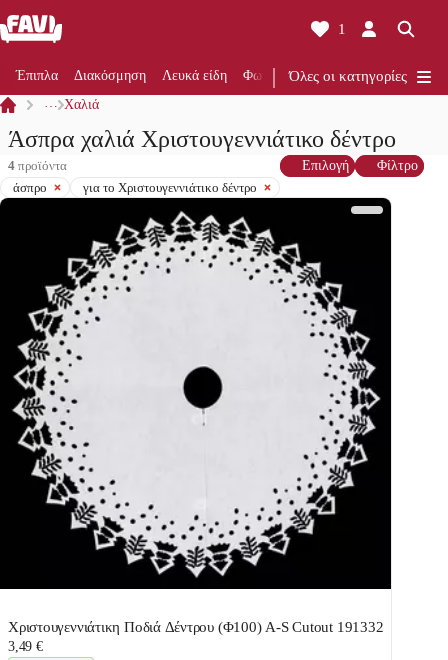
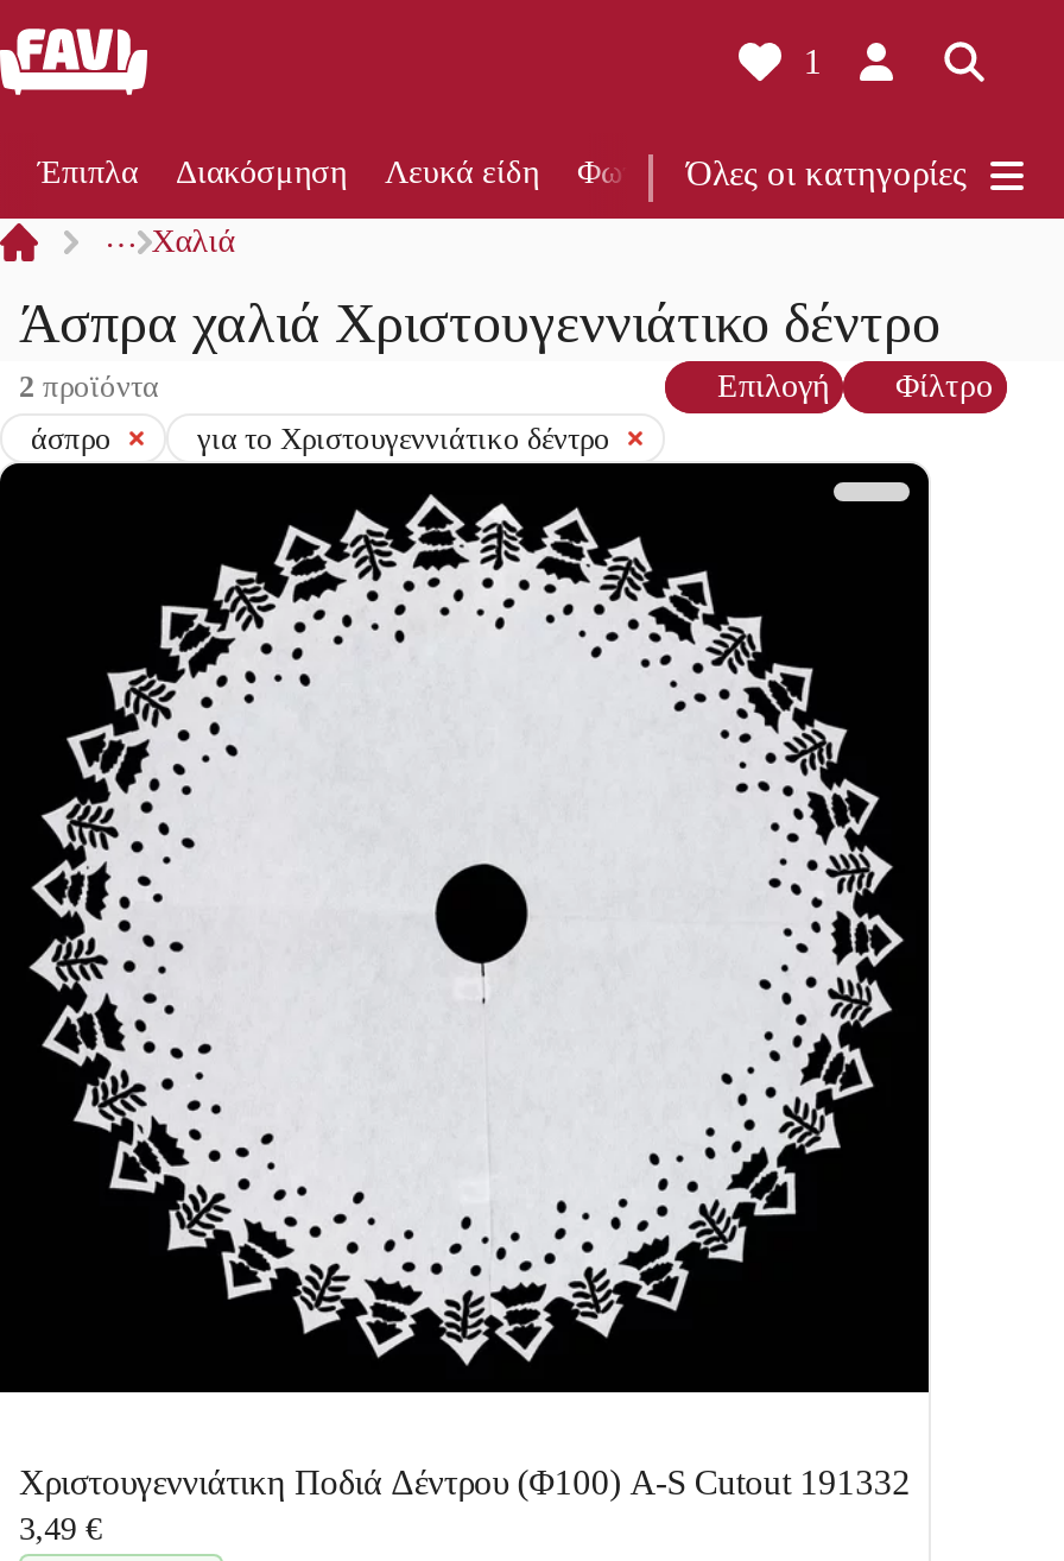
- 4 προϊόντα
+ 2 προϊόντα
